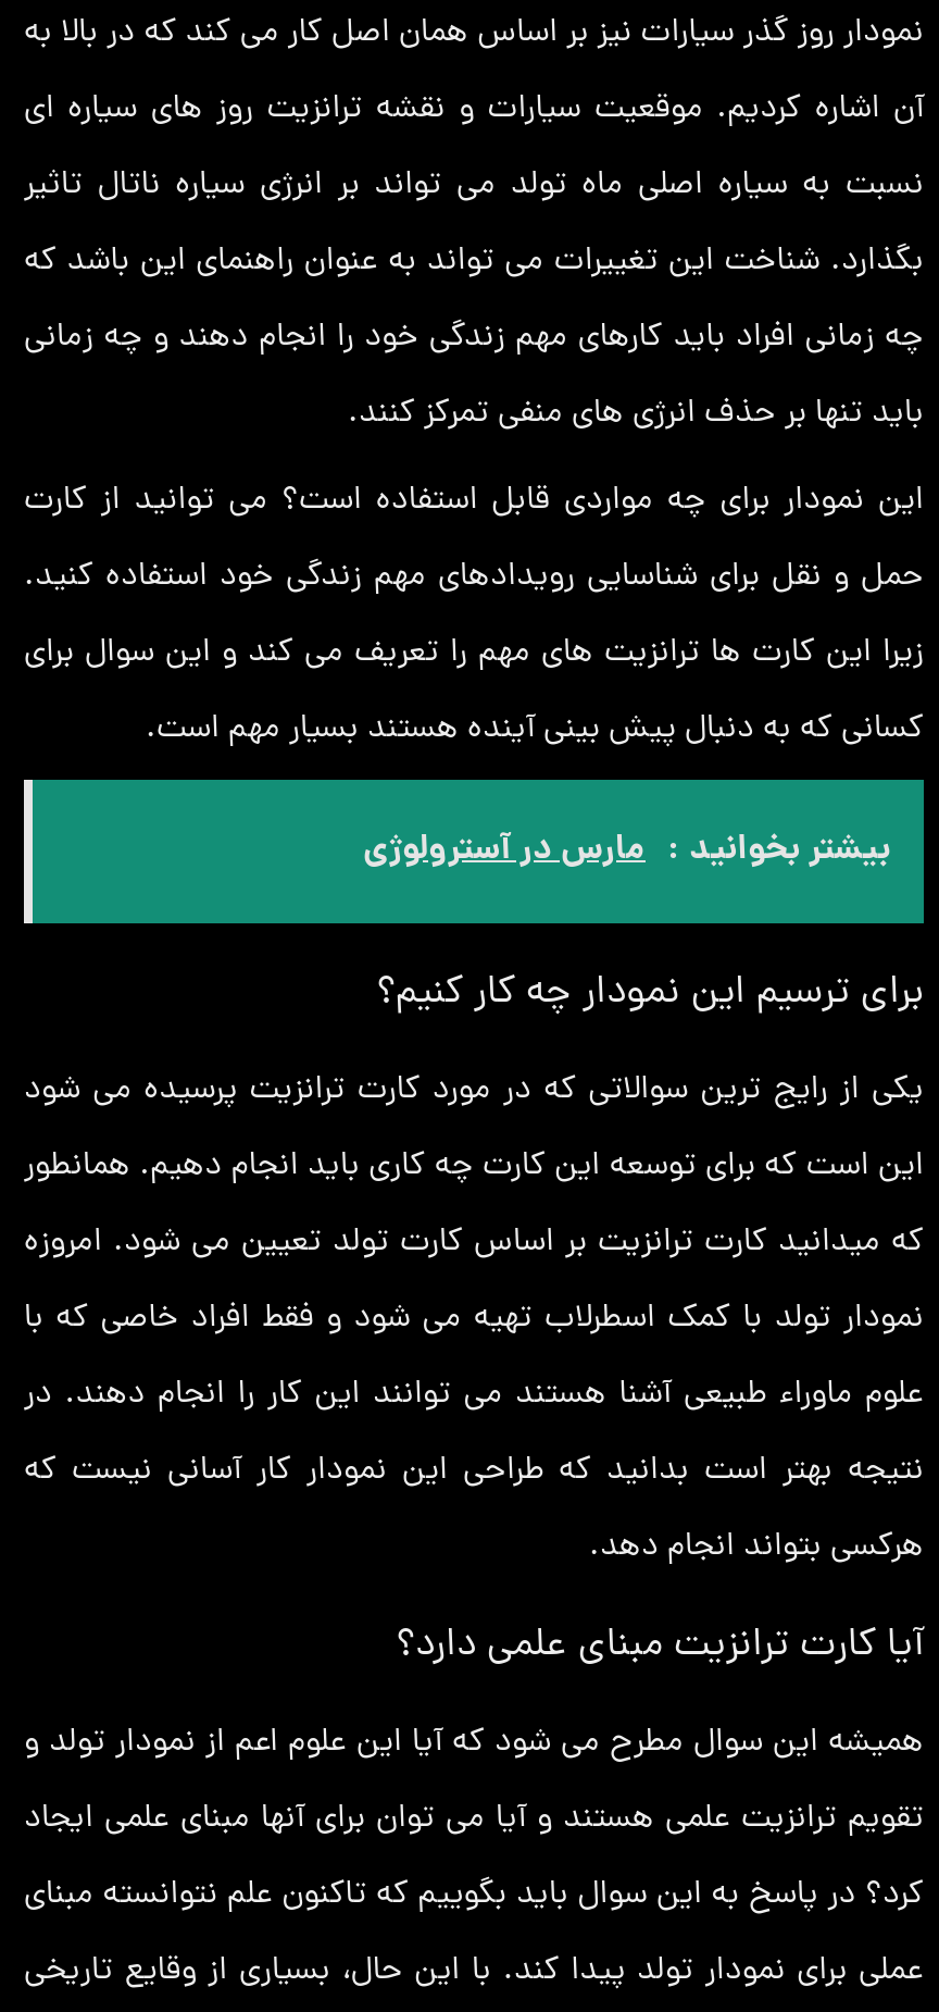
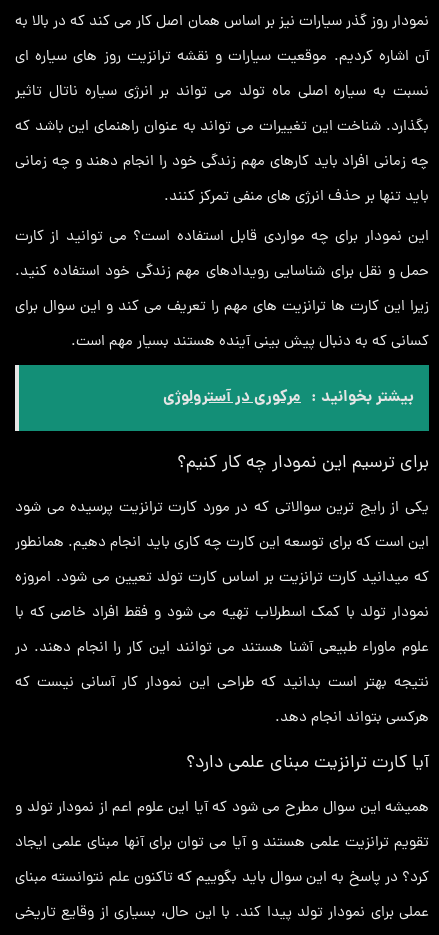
- بیشتر بخوانید : مارس در آسترولوژي
+ بیشتر بخوانید : مرکوری در آسترولوژي
